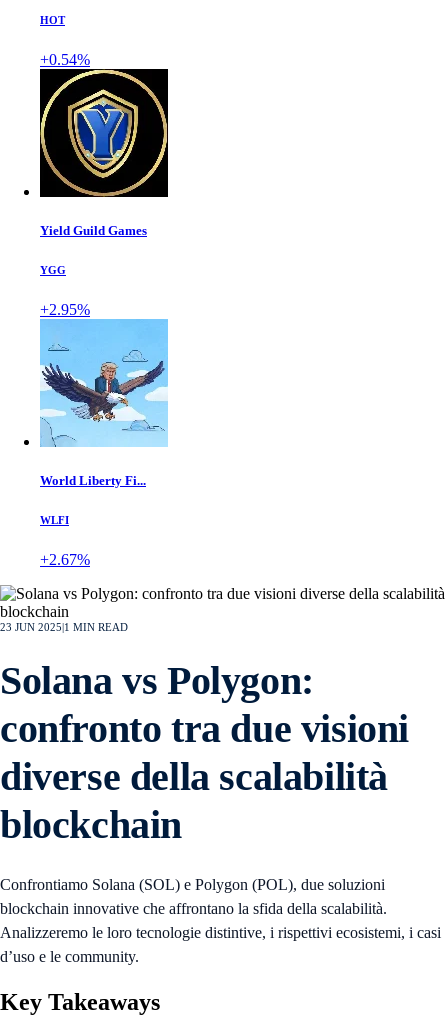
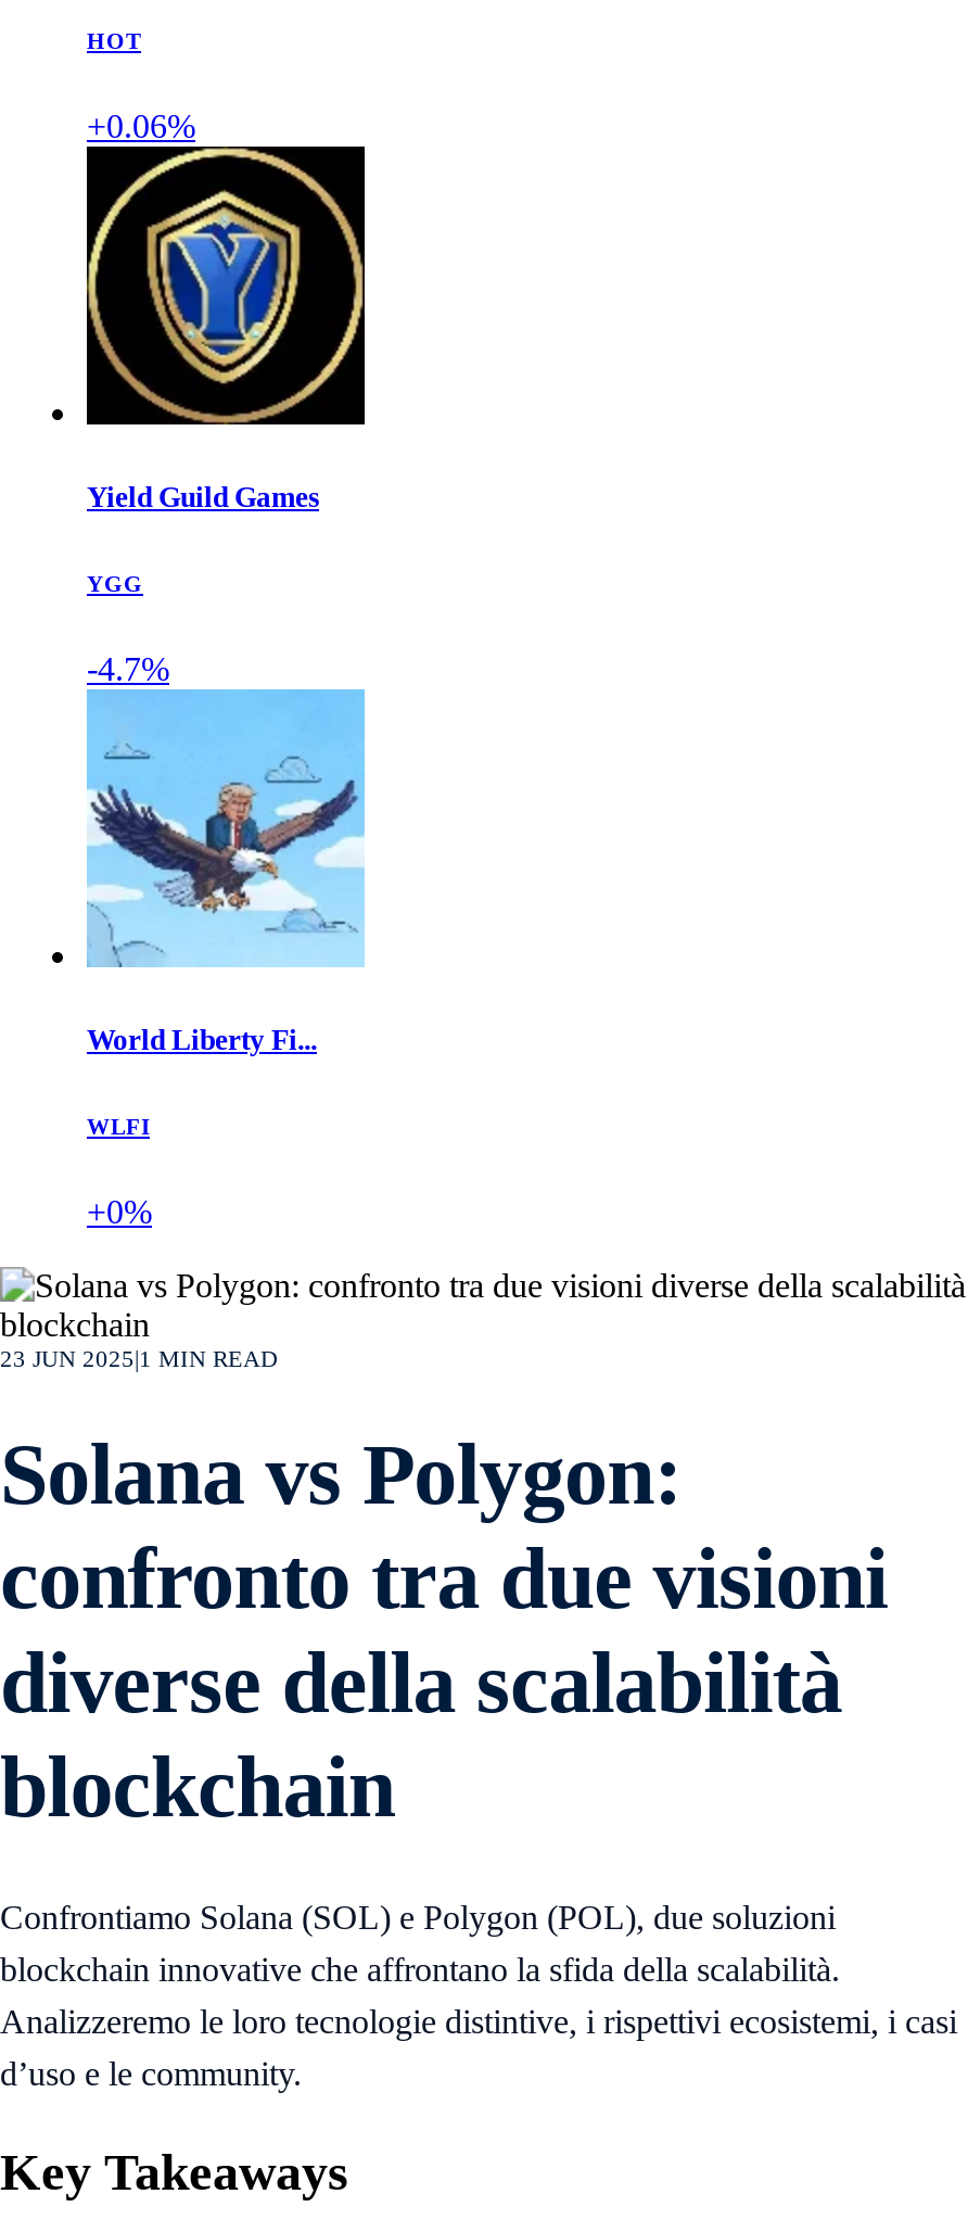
- +0.54%
+ +0.06%

- +2.95%
+ -4.7%

- +2.67%
+ +0%
